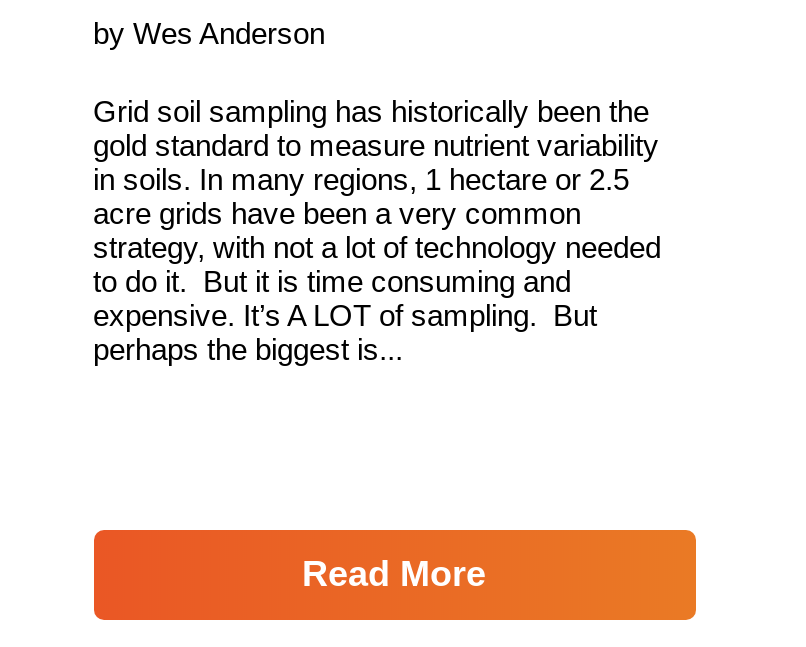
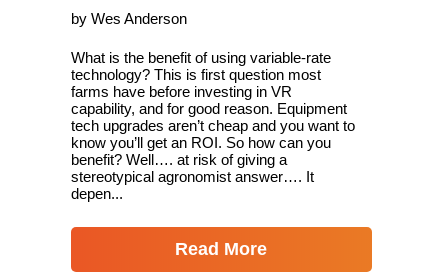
- Grid soil sampling has historically been the
- gold standard to measure nutrient variability
- in soils. In many regions, 1 hectare or 2.5
- acre grids have been a very common
- strategy, with not a lot of technology needed
- to do it. But it is time consuming and
- expensive. It’s A LOT of sampling. But
- perhaps the biggest is...
+ What is the benefit of using variable-rate
+ technology? This is first question most
+ farms have before investing in VR
+ capability, and for good reason. Equipment
+ tech upgrades aren’t cheap and you want to
+ know you’ll get an ROI. So how can you
+ benefit? Well…. at risk of giving a
+ stereotypical agronomist answer…. It
+ depen...
